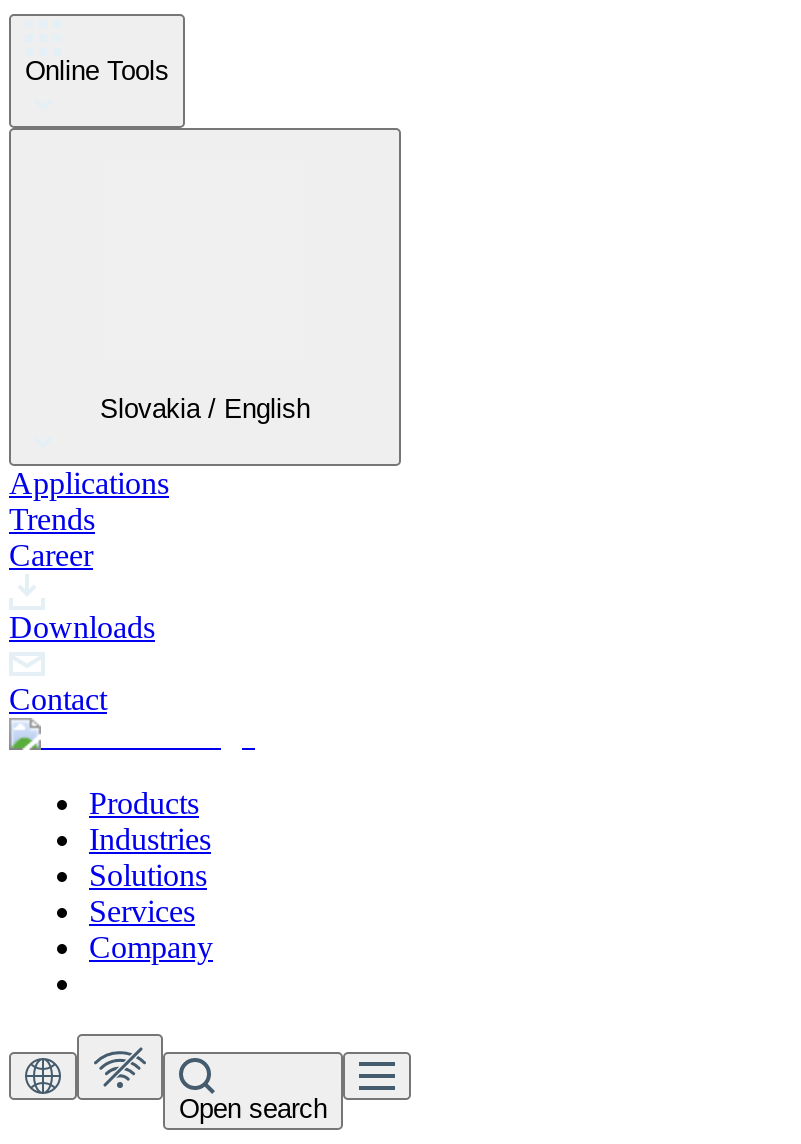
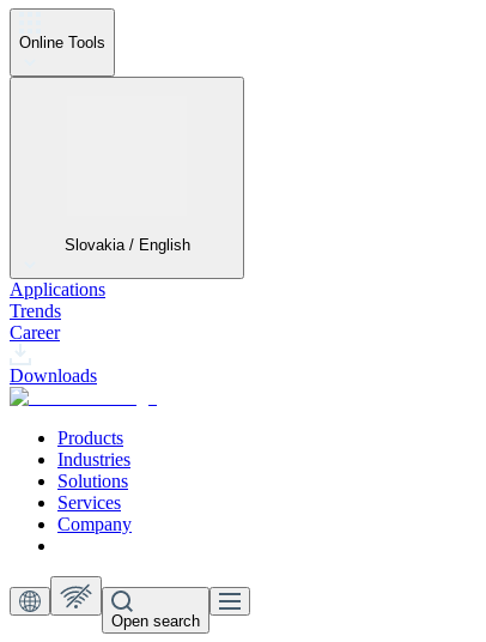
- Contact
